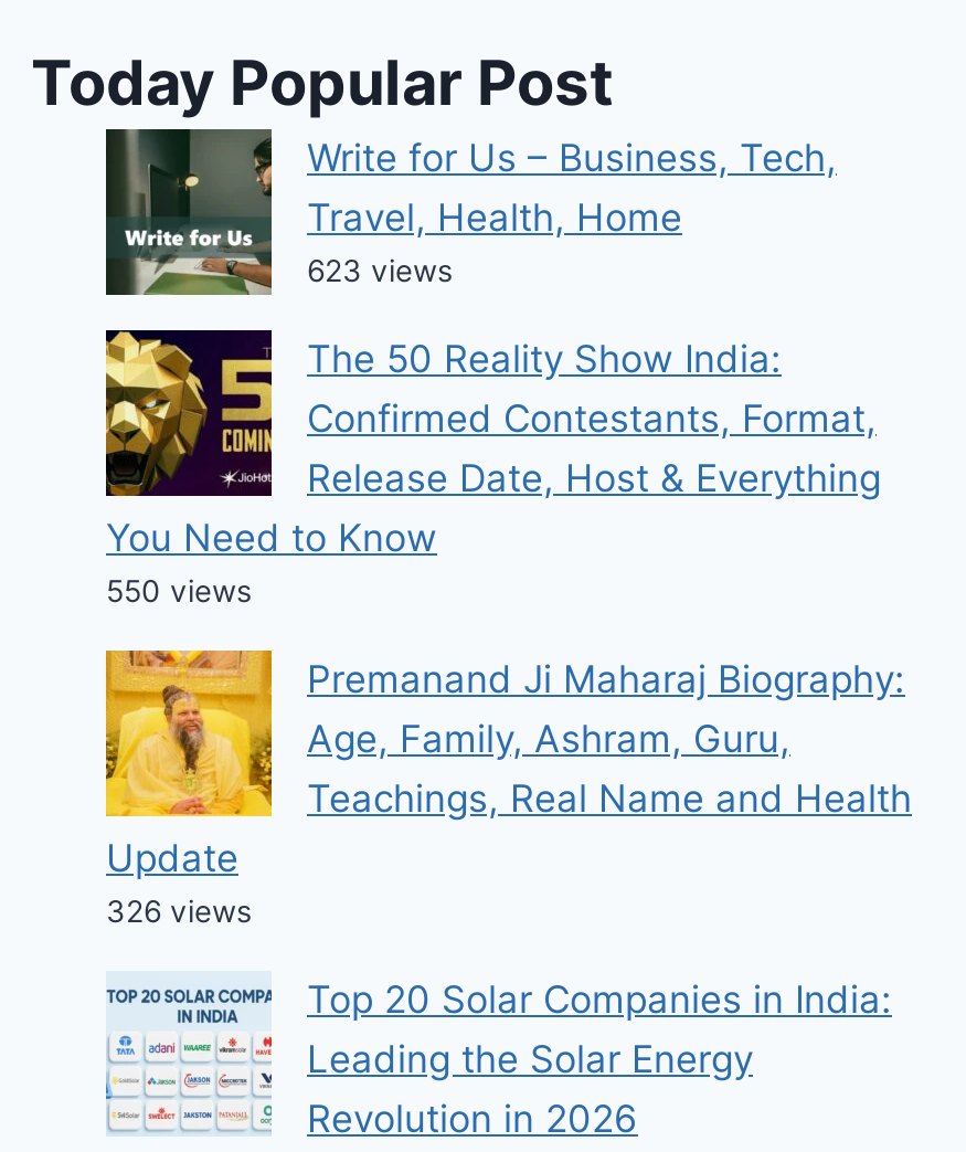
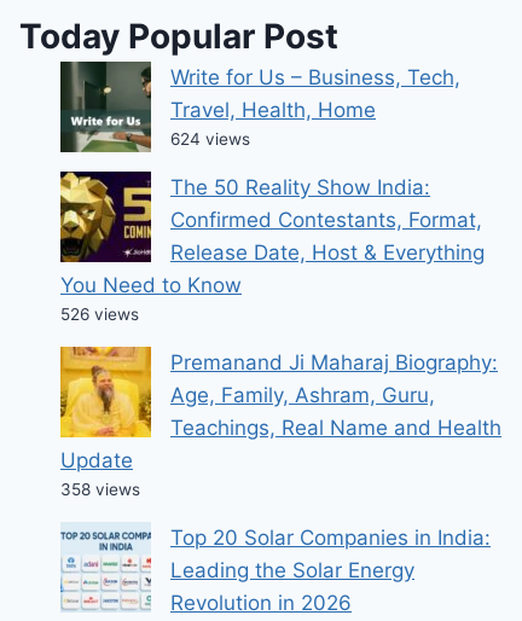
- 623 views
+ 624 views

- 550 views
+ 526 views

- 326 views
+ 358 views
